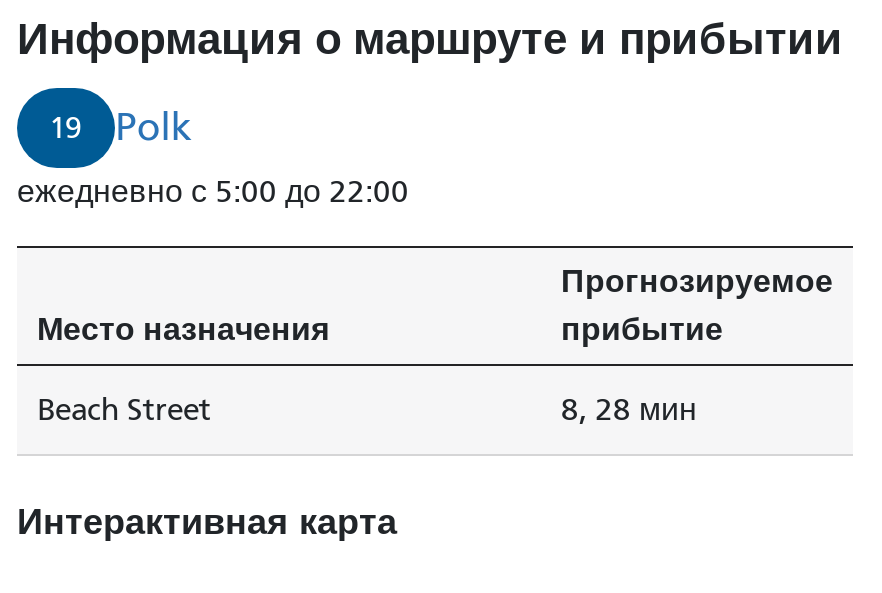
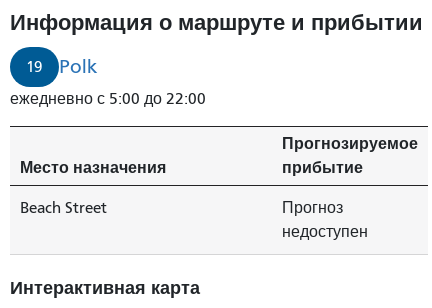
- 8, 28 мин
+ Прогноз
+ недоступен
